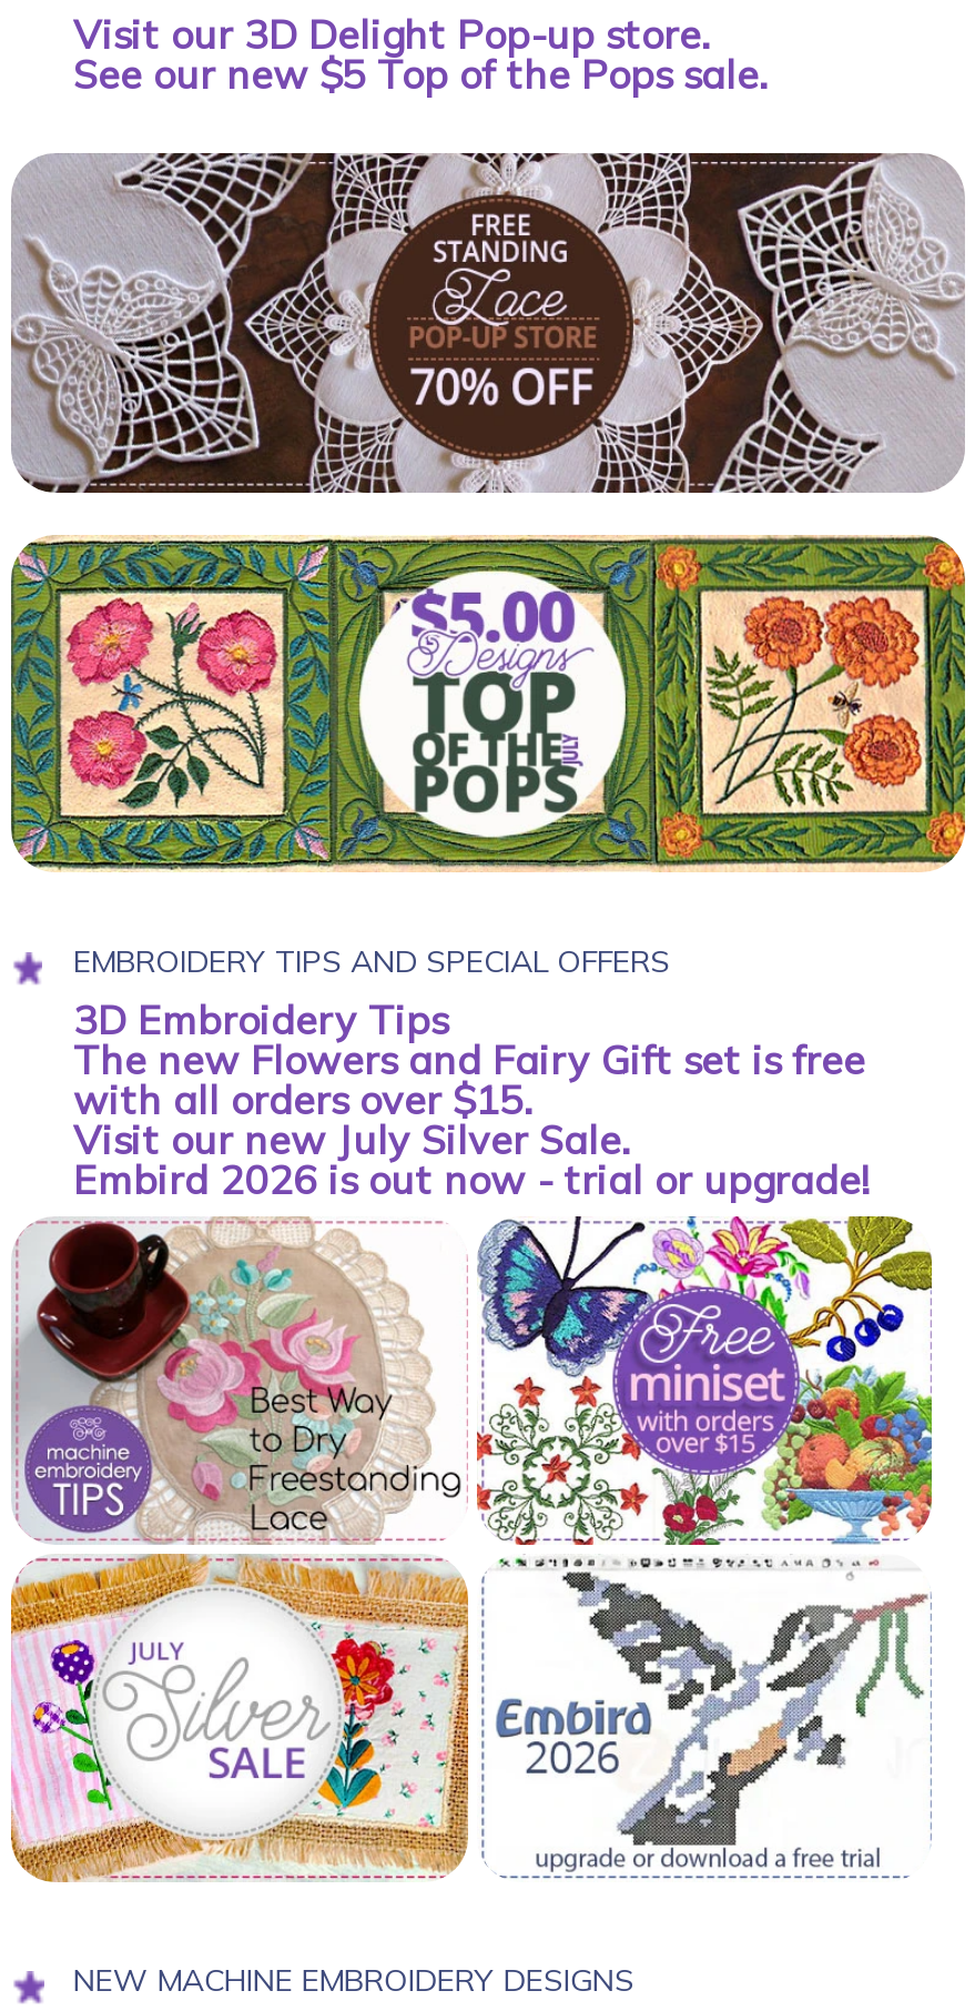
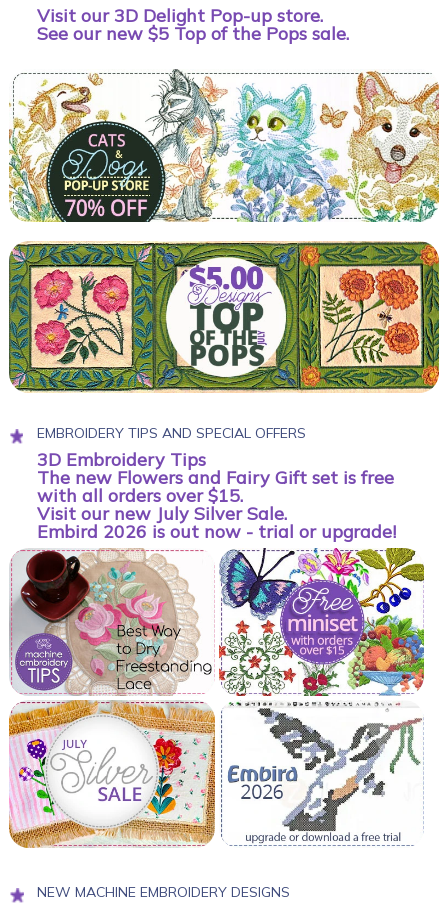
- [image]
+ [image]
